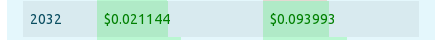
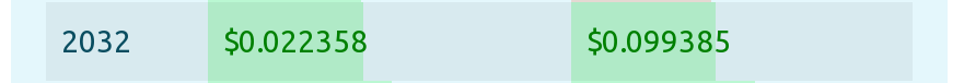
- $0.021144
+ $0.022358

- $0.093993
+ $0.099385
